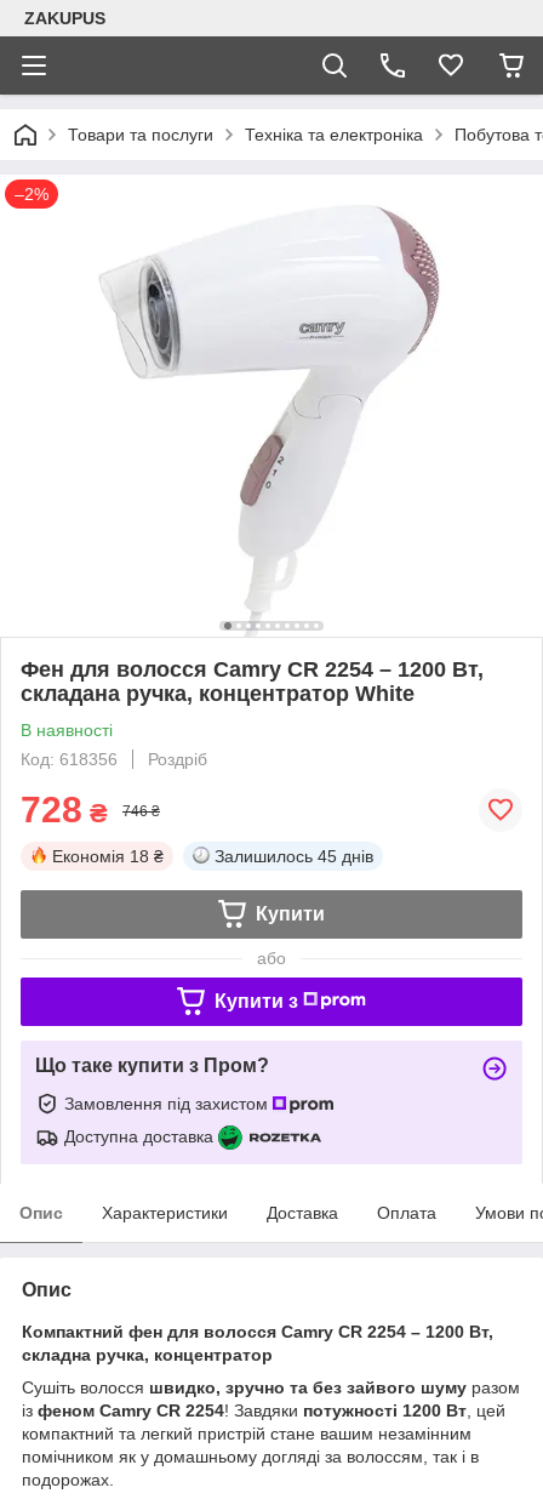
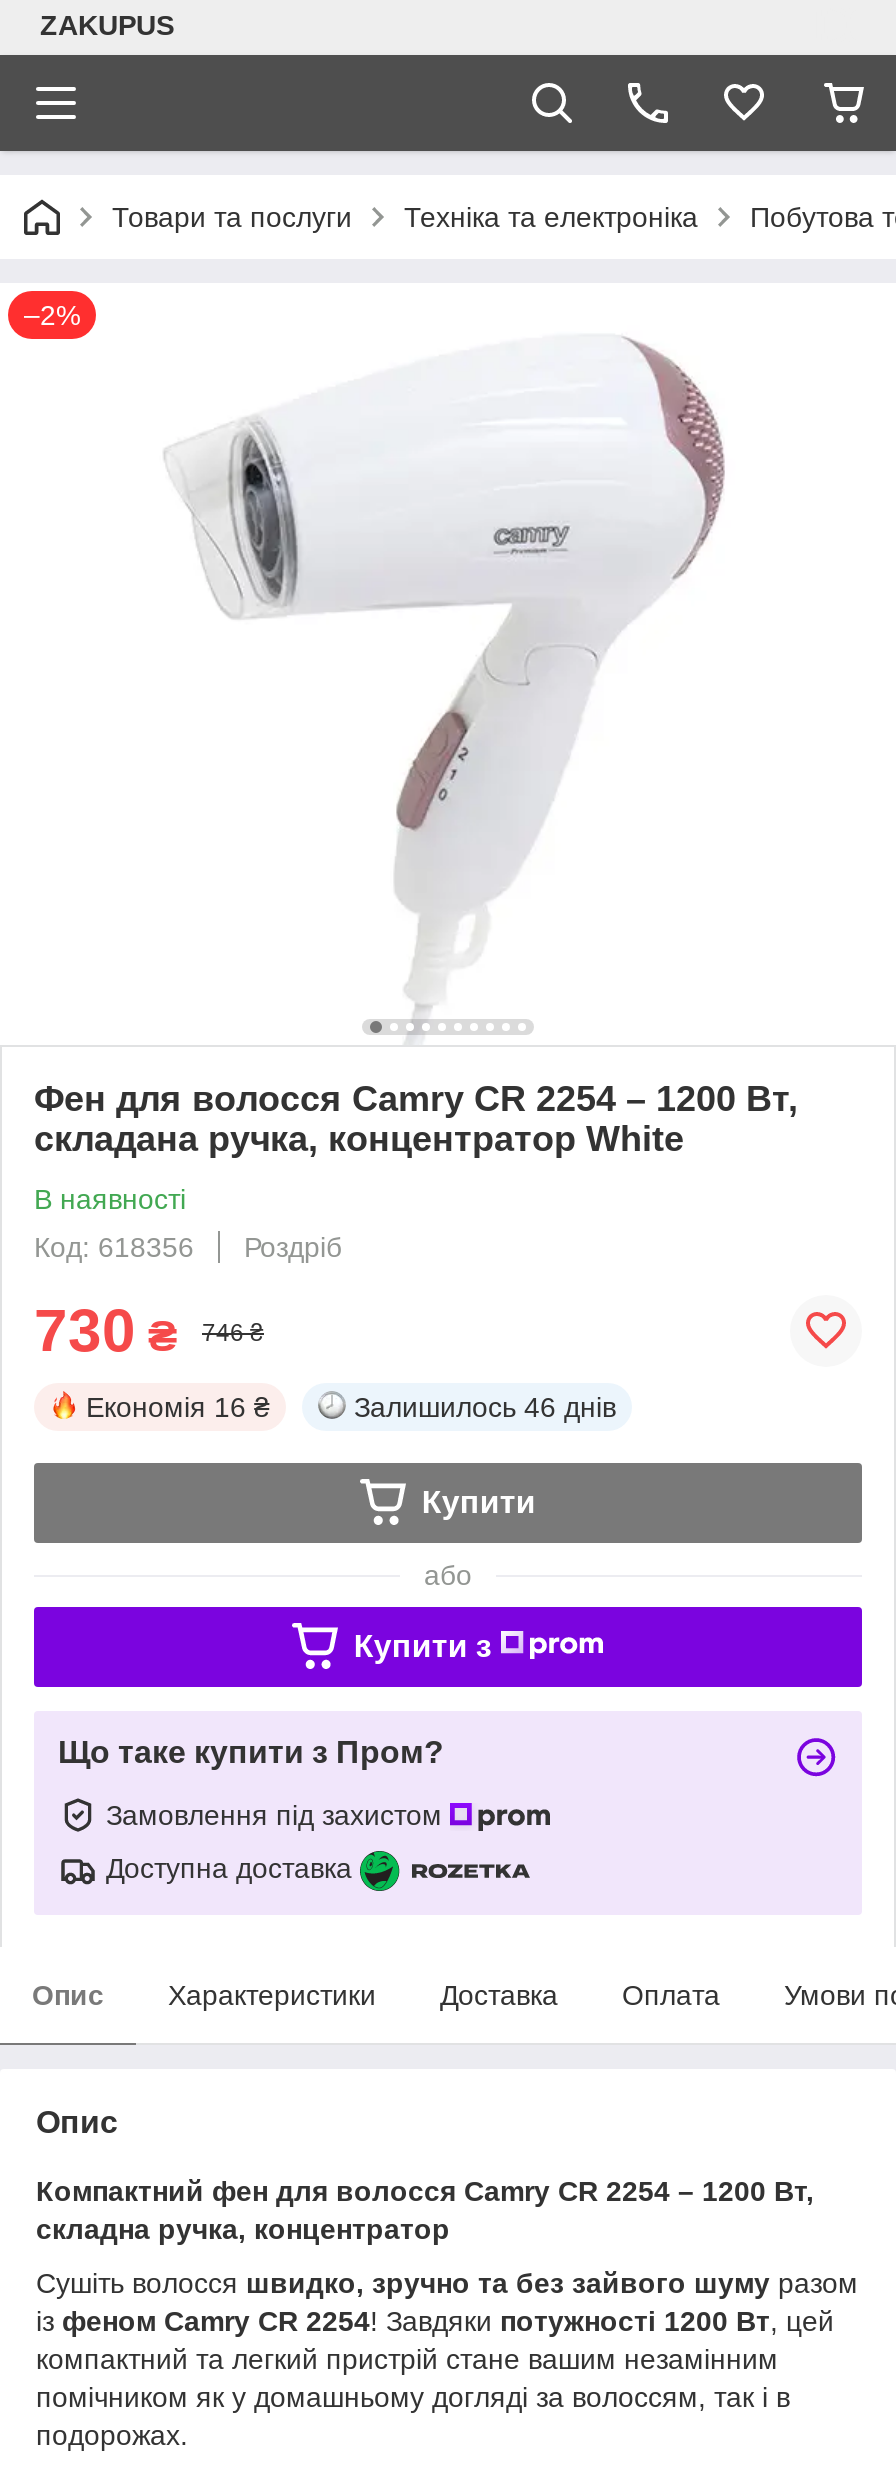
- 728 ₴
+ 730 ₴

- Економія 18 ₴
+ Економія 16 ₴

- Залишилось 45 днів
+ Залишилось 46 днів
